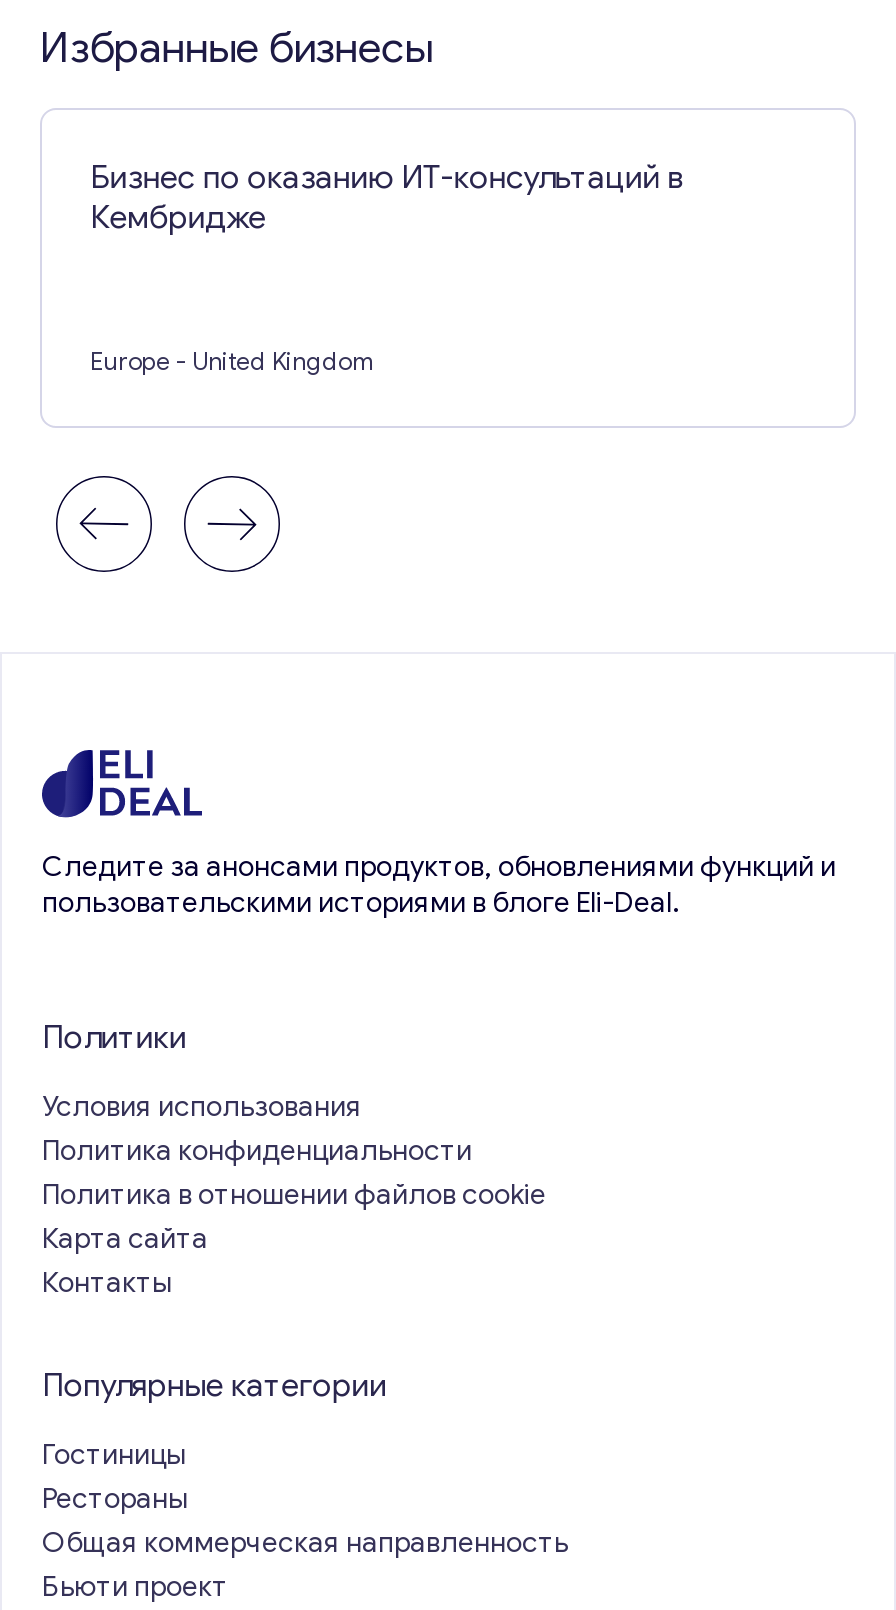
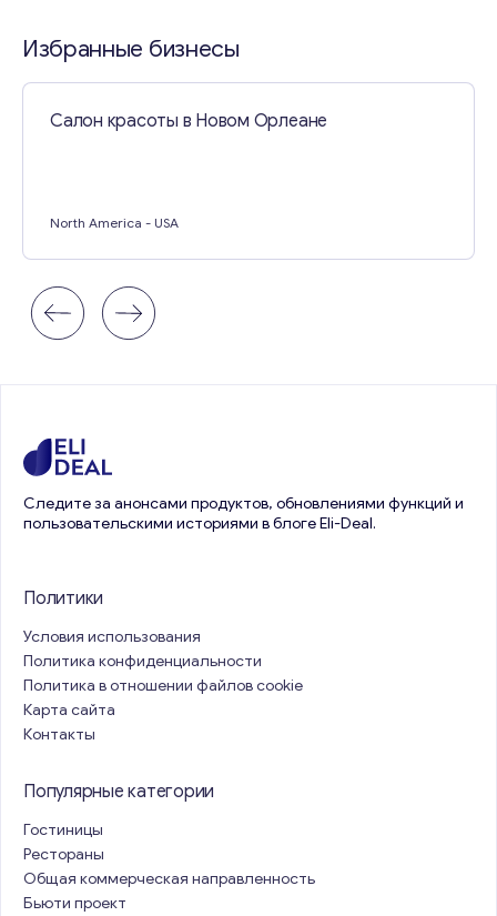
- Бизнес по оказанию ИТ-консультаций в
- Кембридже
+ Салон красоты в Новом Орлеане

- Europe - United Kingdom
+ North America - USA
